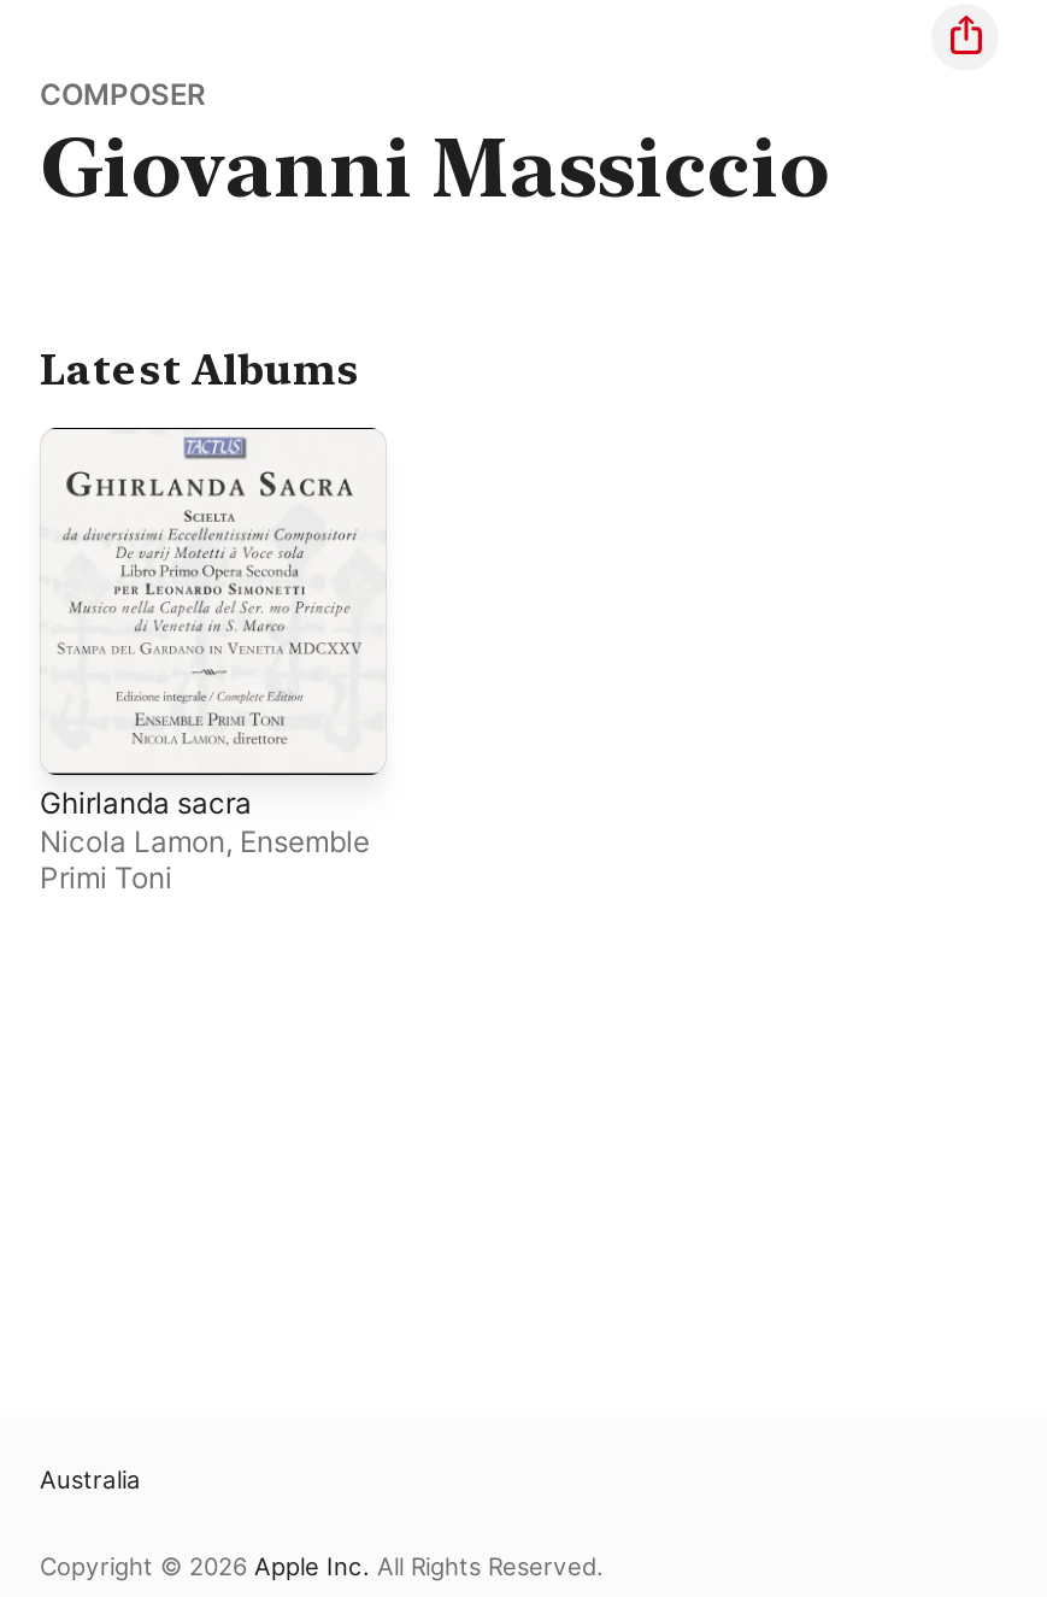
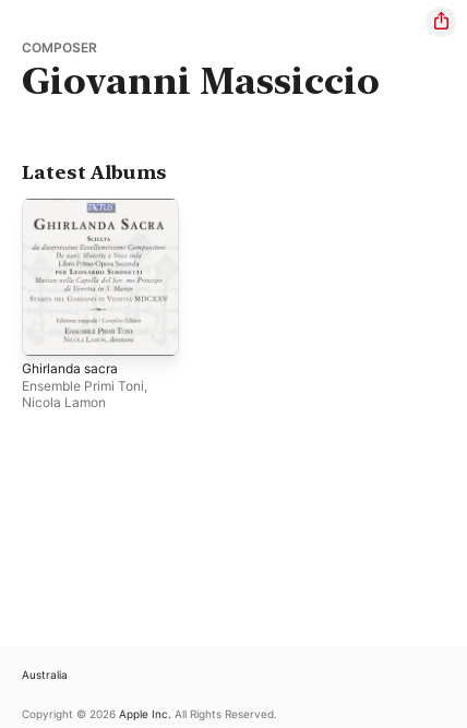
- Nicola Lamon, Ensemble
- Primi Toni
+ Ensemble Primi Toni,
+ Nicola Lamon
